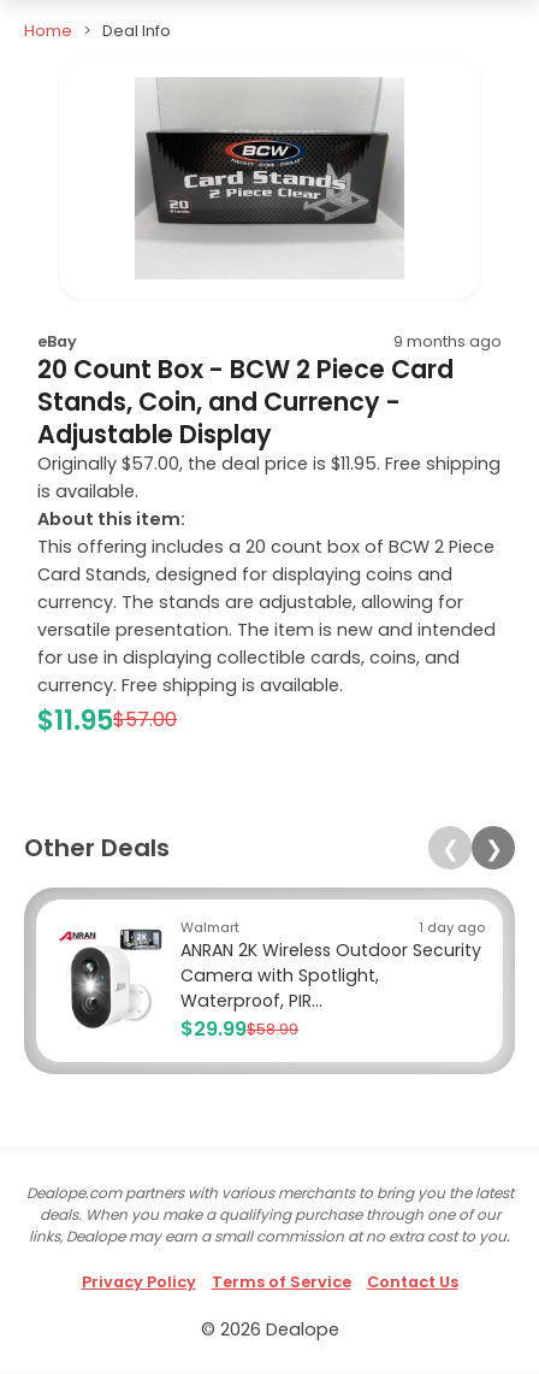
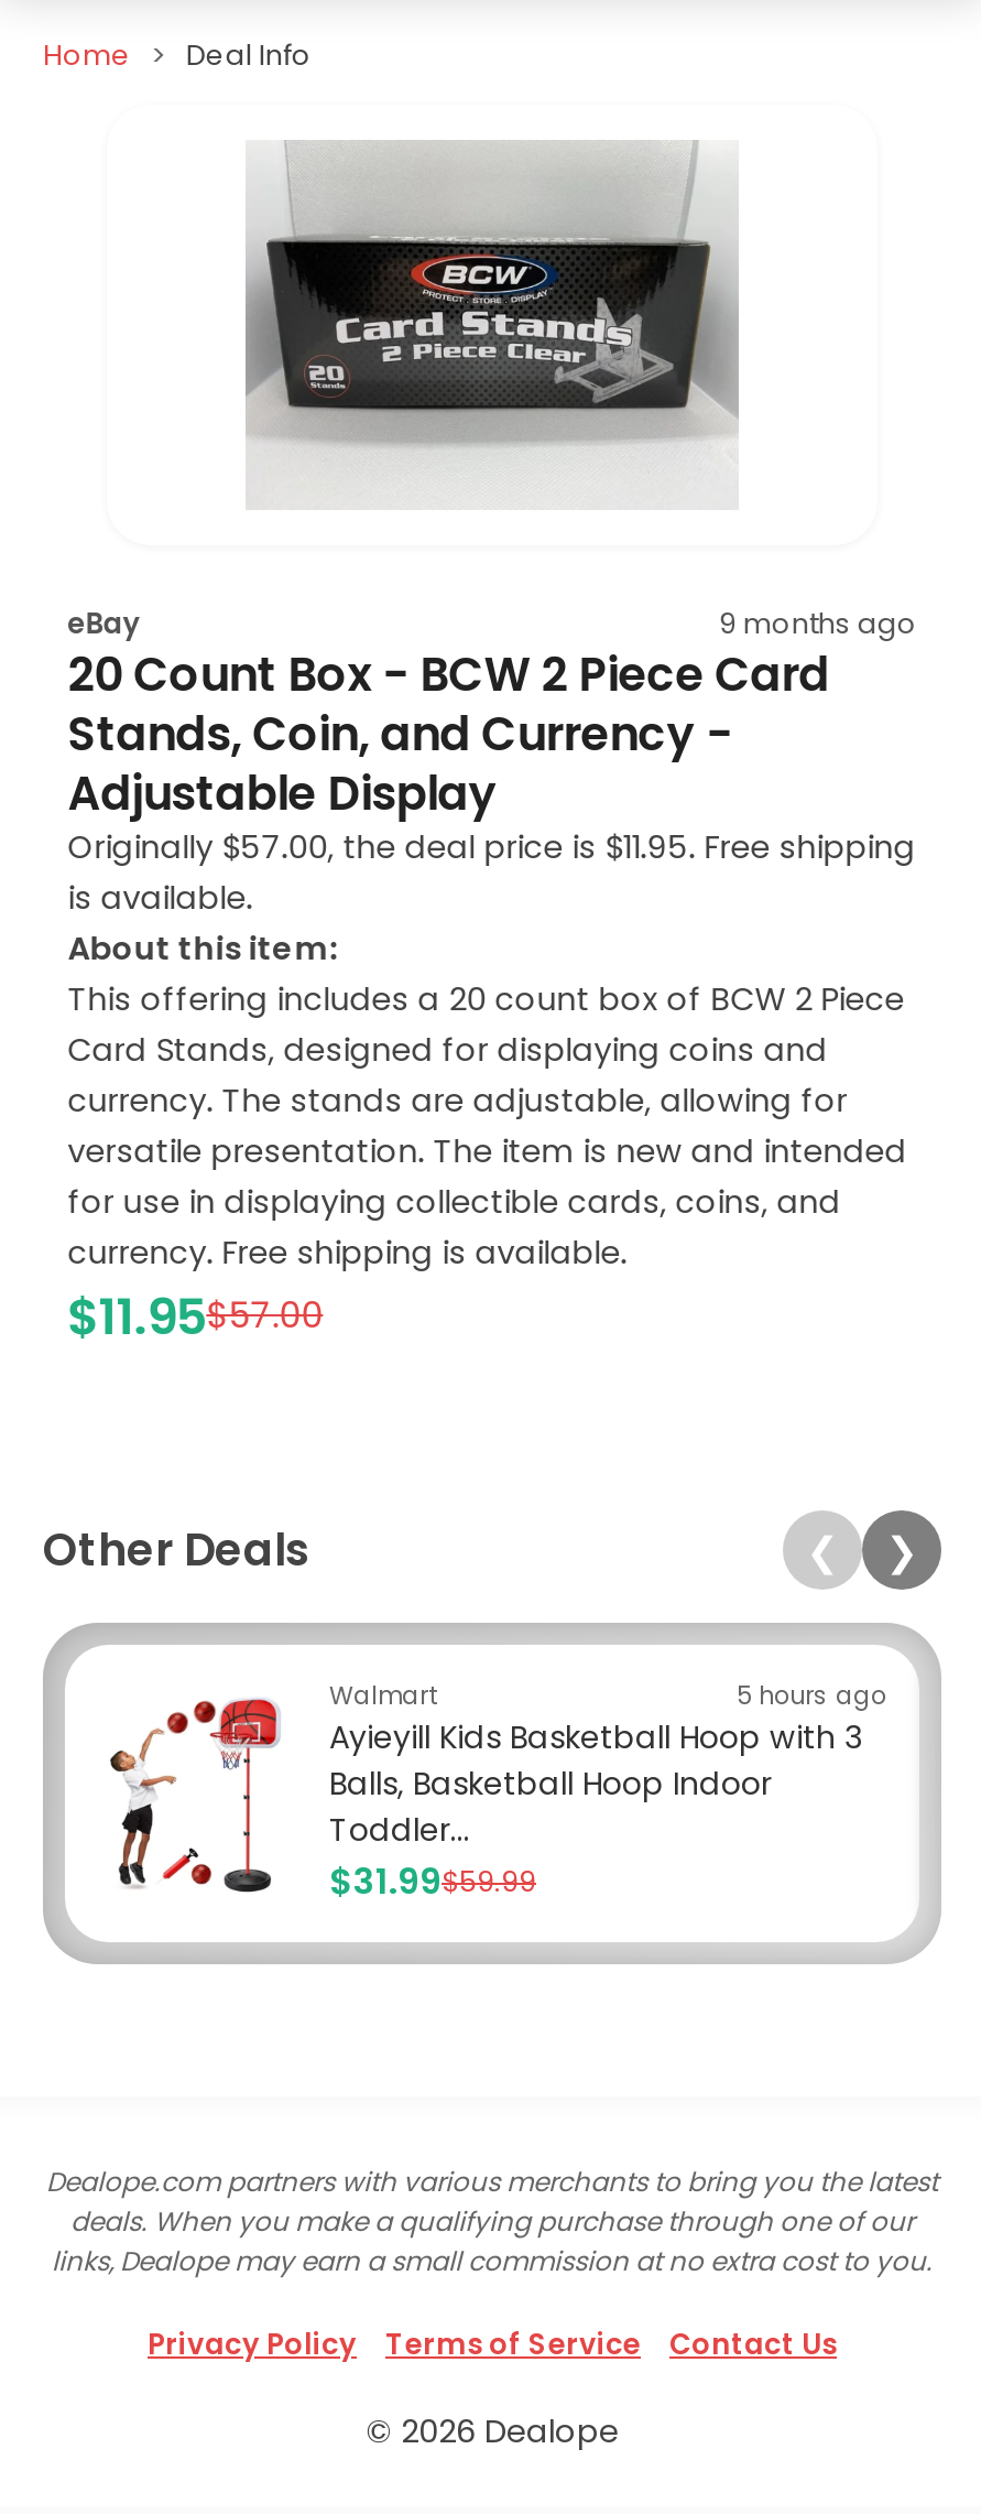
- [image]
- 1 day ago
- ANRAN 2K Wireless Outdoor Security
- Camera with Spotlight,
- Waterproof, PIR...
- $29.99$58.99
+ [image]
+ 5 hours ago
+ Ayieyill Kids Basketball Hoop with 3
+ Balls, Basketball Hoop Indoor
+ Toddler...
+ $31.99$59.99
